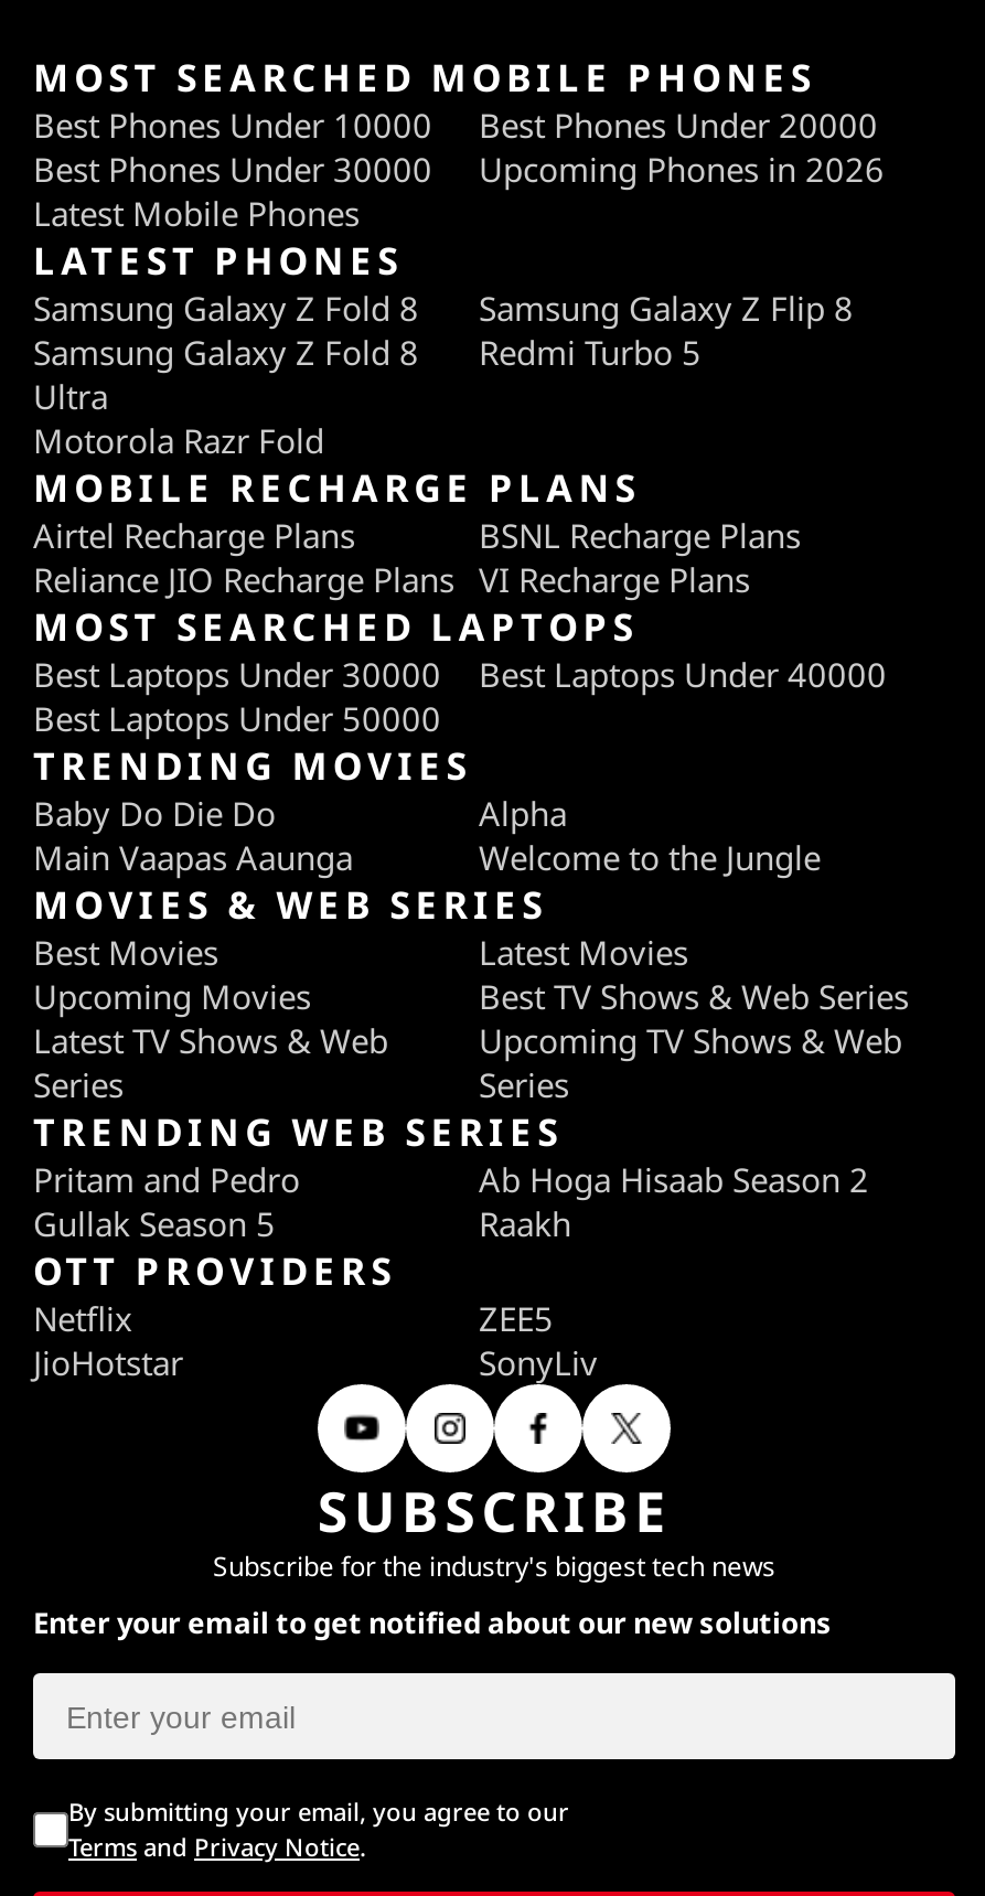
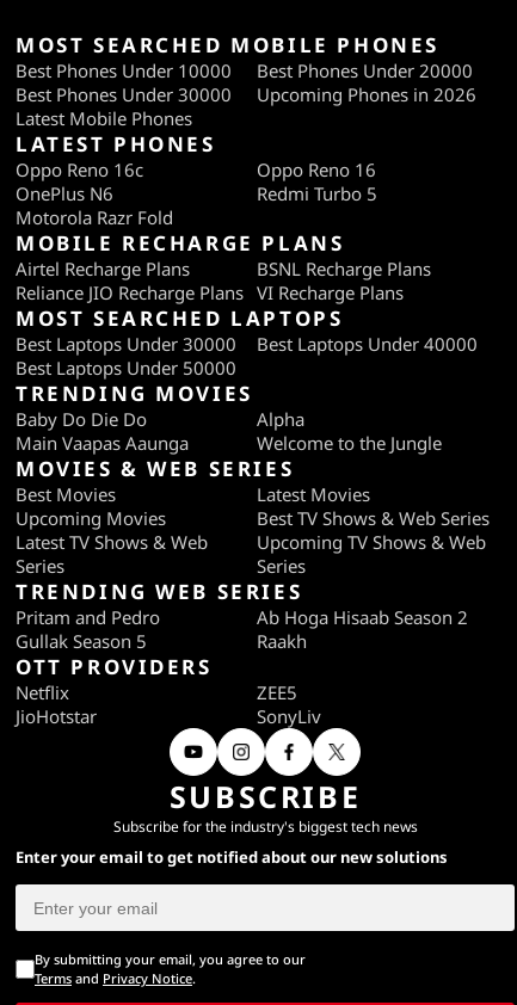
- Samsung Galaxy Z Fold 8
- Samsung Galaxy Z Flip 8
- Samsung Galaxy Z Fold 8
- Ultra
+ Oppo Reno 16c
+ Oppo Reno 16
+ OnePlus N6
